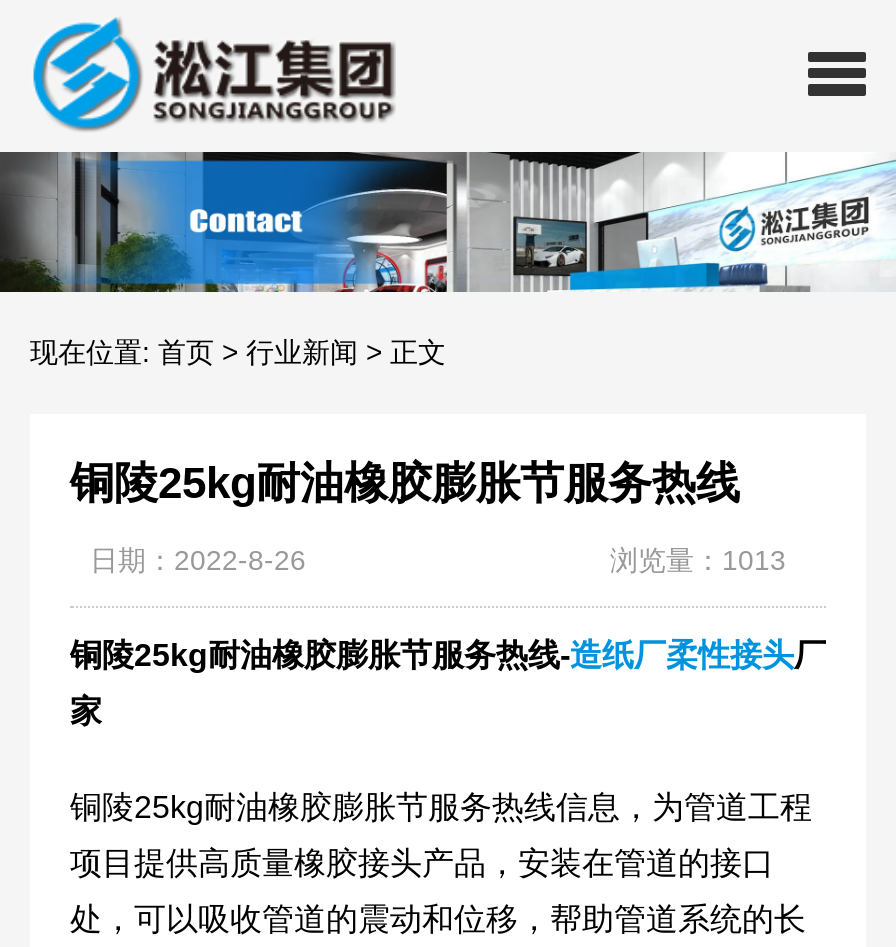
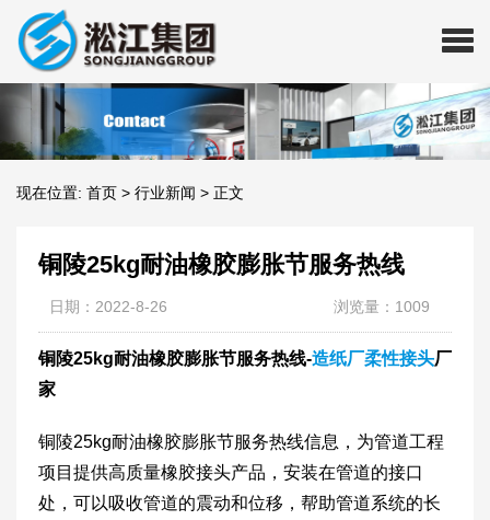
- 浏览量：1013
+ 浏览量：1009
